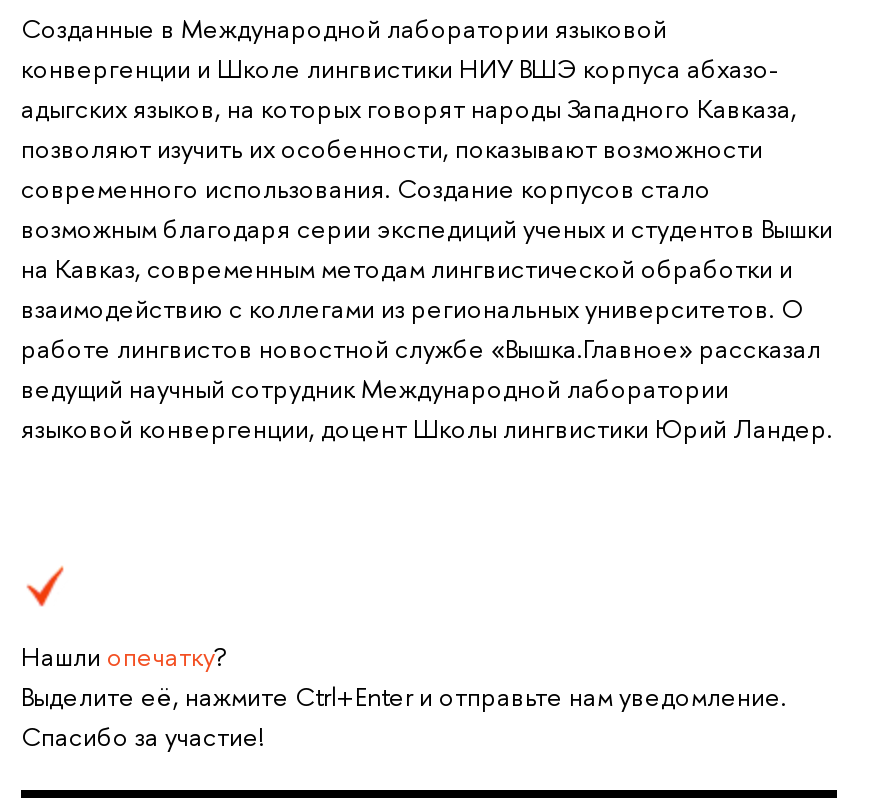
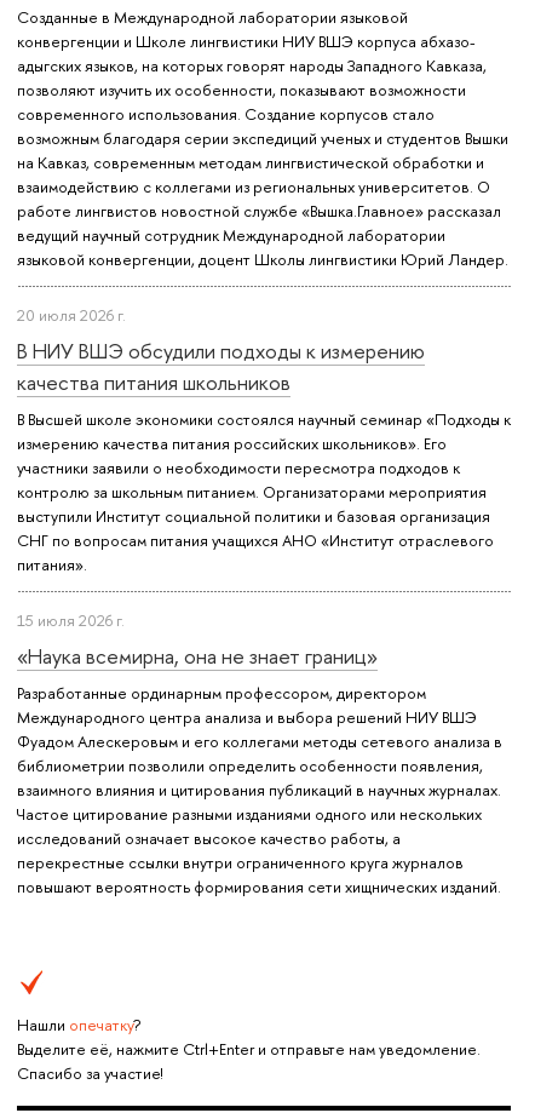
+ 20 июля 2026 г.
+ В НИУ ВШЭ обсудили подходы к измерению
+ качества питания школьников
+ В Высшей школе экономики состоялся научный семинар «Подходы к
+ измерению качества питания российских школьников». Его
+ участники заявили о необходимости пересмотра подходов к
+ контролю за школьным питанием. Организаторами мероприятия
+ выступили Институт социальной политики и базовая организация
+ СНГ по вопросам питания учащихся АНО «Институт отраслевого
+ питания».
+ 15 июля 2026 г.
+ «Наука всемирна, она не знает границ»
+ Разработанные ординарным профессором, директором
+ Международного центра анализа и выбора решений НИУ ВШЭ
+ Фуадом Алескеровым и его коллегами методы сетевого анализа в
+ библиометрии позволили определить особенности появления,
+ взаимного влияния и цитирования публикаций в научных журналах.
+ Частое цитирование разными изданиями одного или нескольких
+ исследований означает высокое качество работы, а
+ перекрестные ссылки внутри ограниченного круга журналов
+ повышают вероятность формирования сети хищнических изданий.
